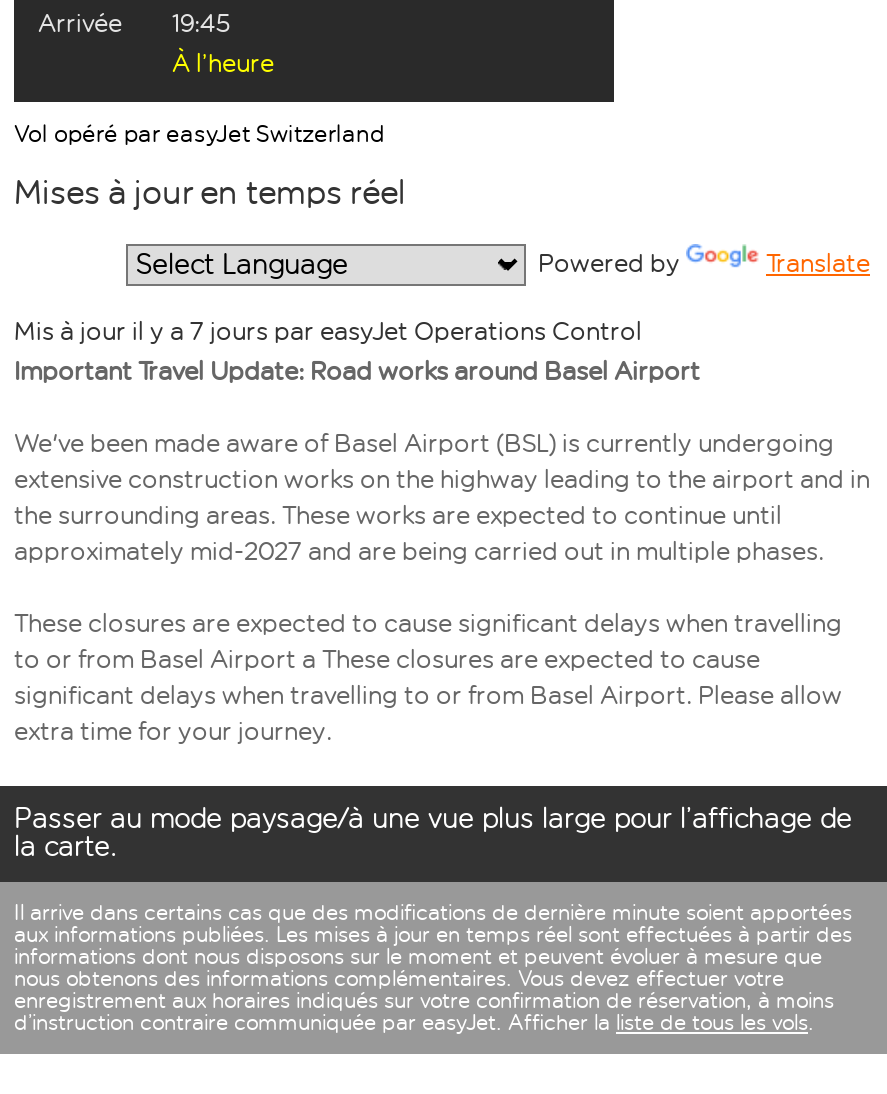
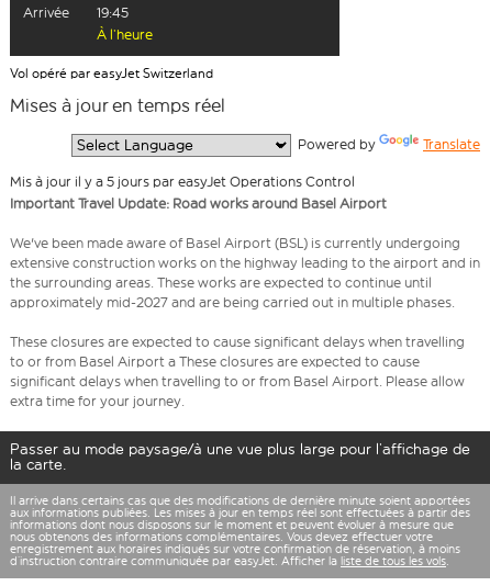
- Mis à jour il y a 7 jours par easyJet Operations Control
+ Mis à jour il y a 5 jours par easyJet Operations Control
